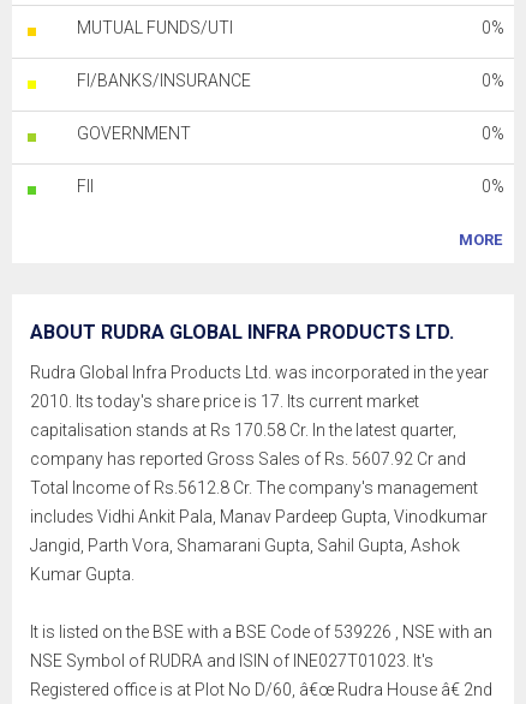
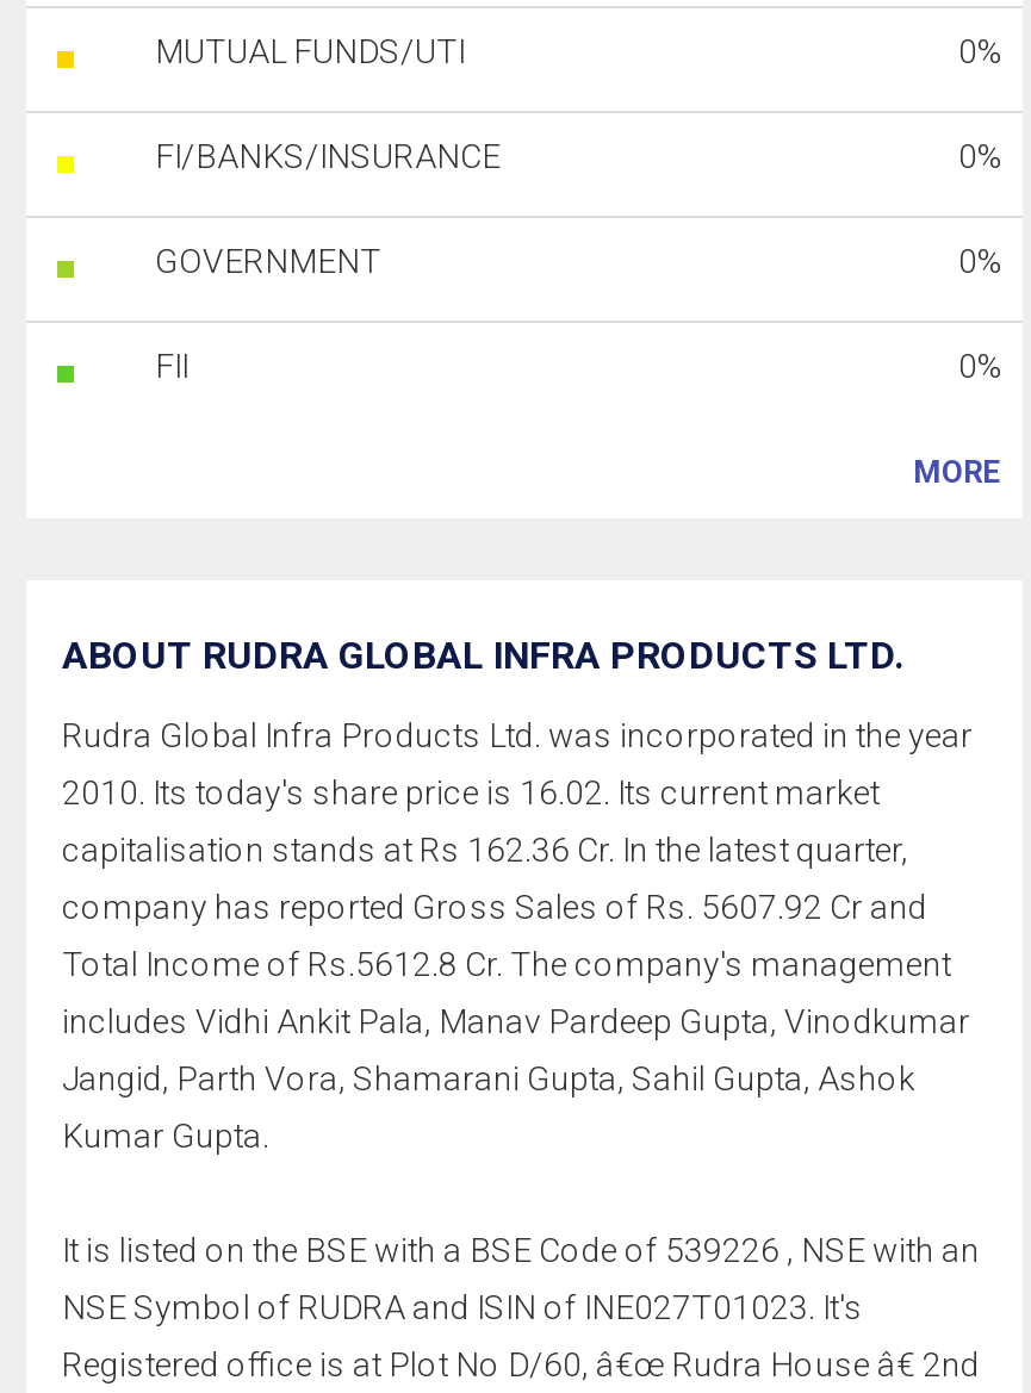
- 2010. Its today's share price is 17. Its current market
+ 2010. Its today's share price is 16.02. Its current market

- capitalisation stands at Rs 170.58 Cr. In the latest quarter,
+ capitalisation stands at Rs 162.36 Cr. In the latest quarter,
